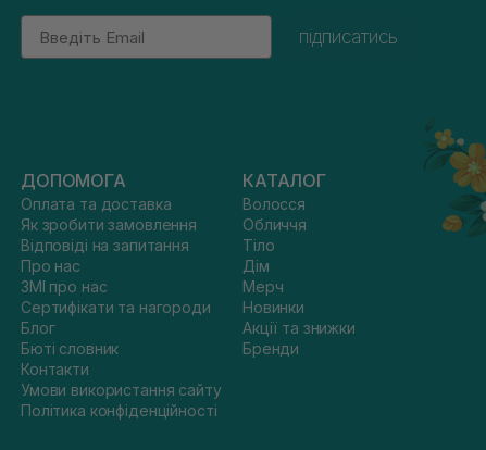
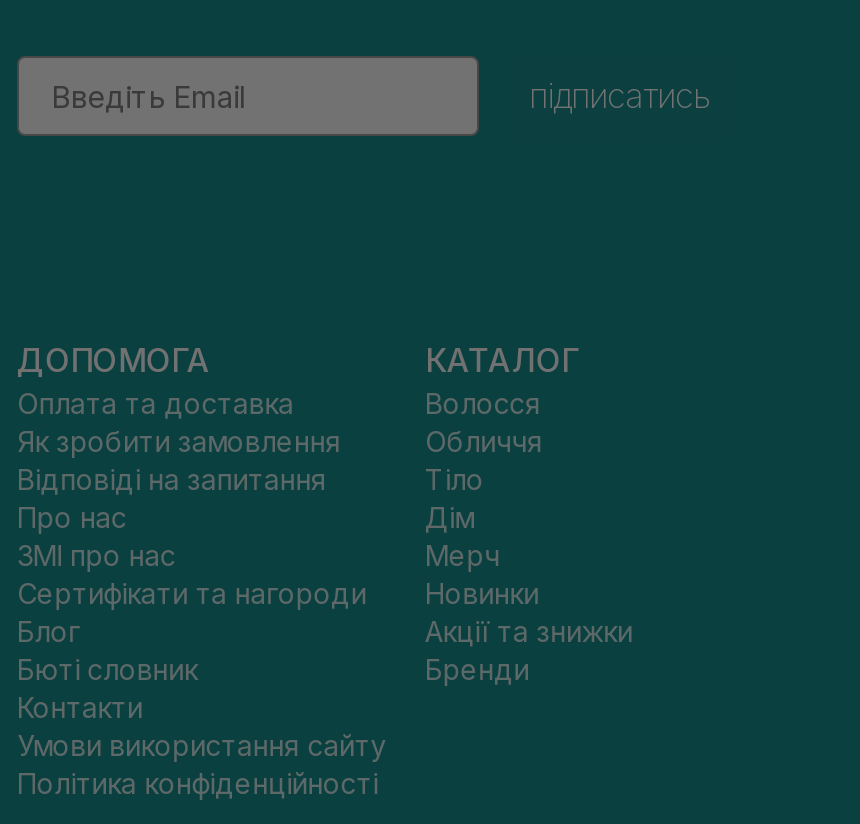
- [image]
